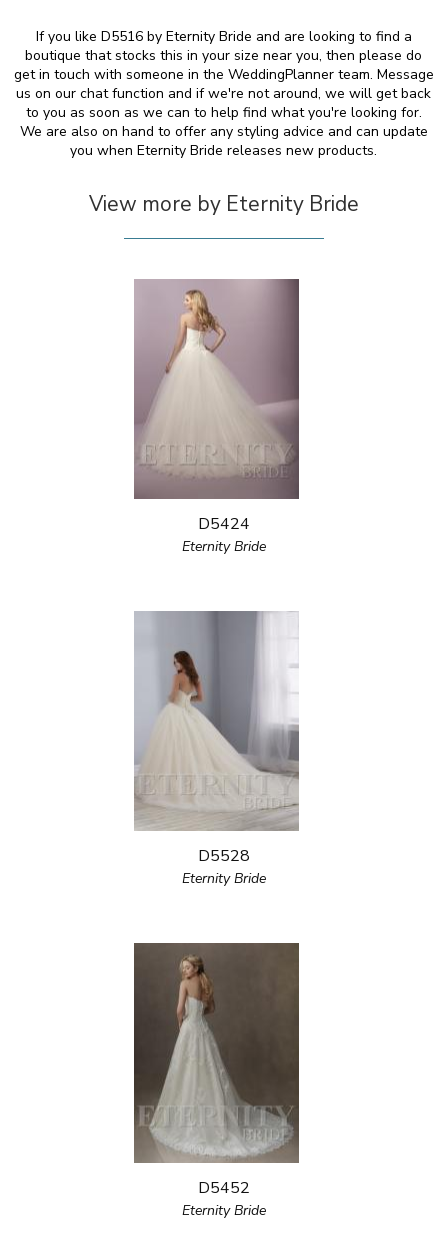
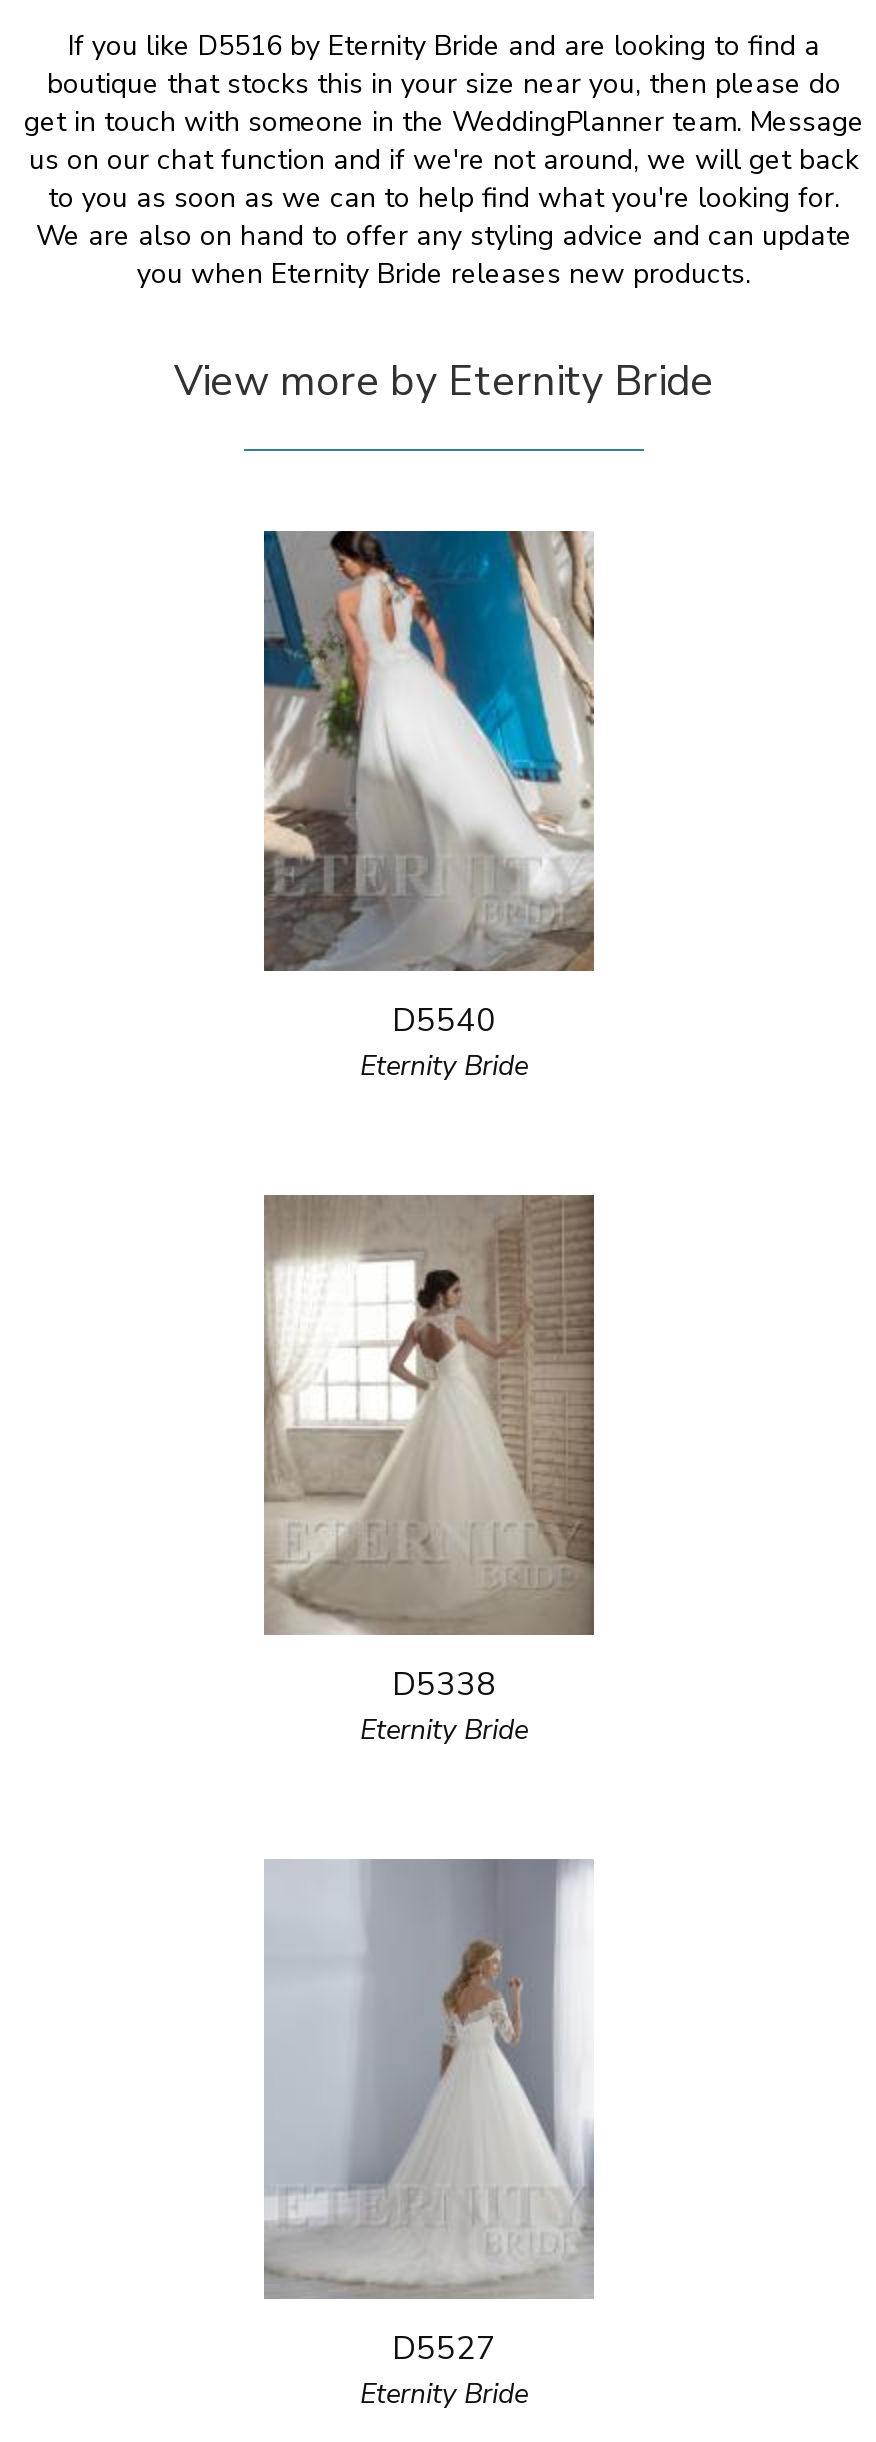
- [image]
- D5424
+ [image]
+ D5540

- [image]
- D5528
+ [image]
+ D5338

- [image]
- D5452
+ [image]
+ D5527
